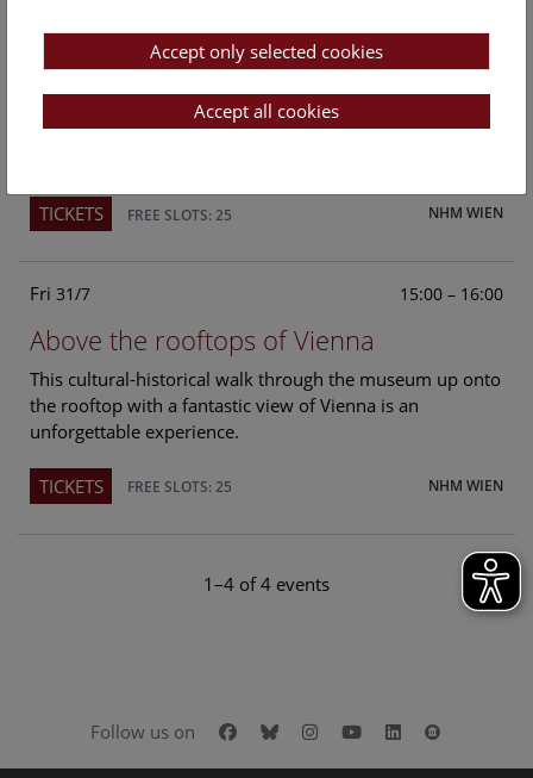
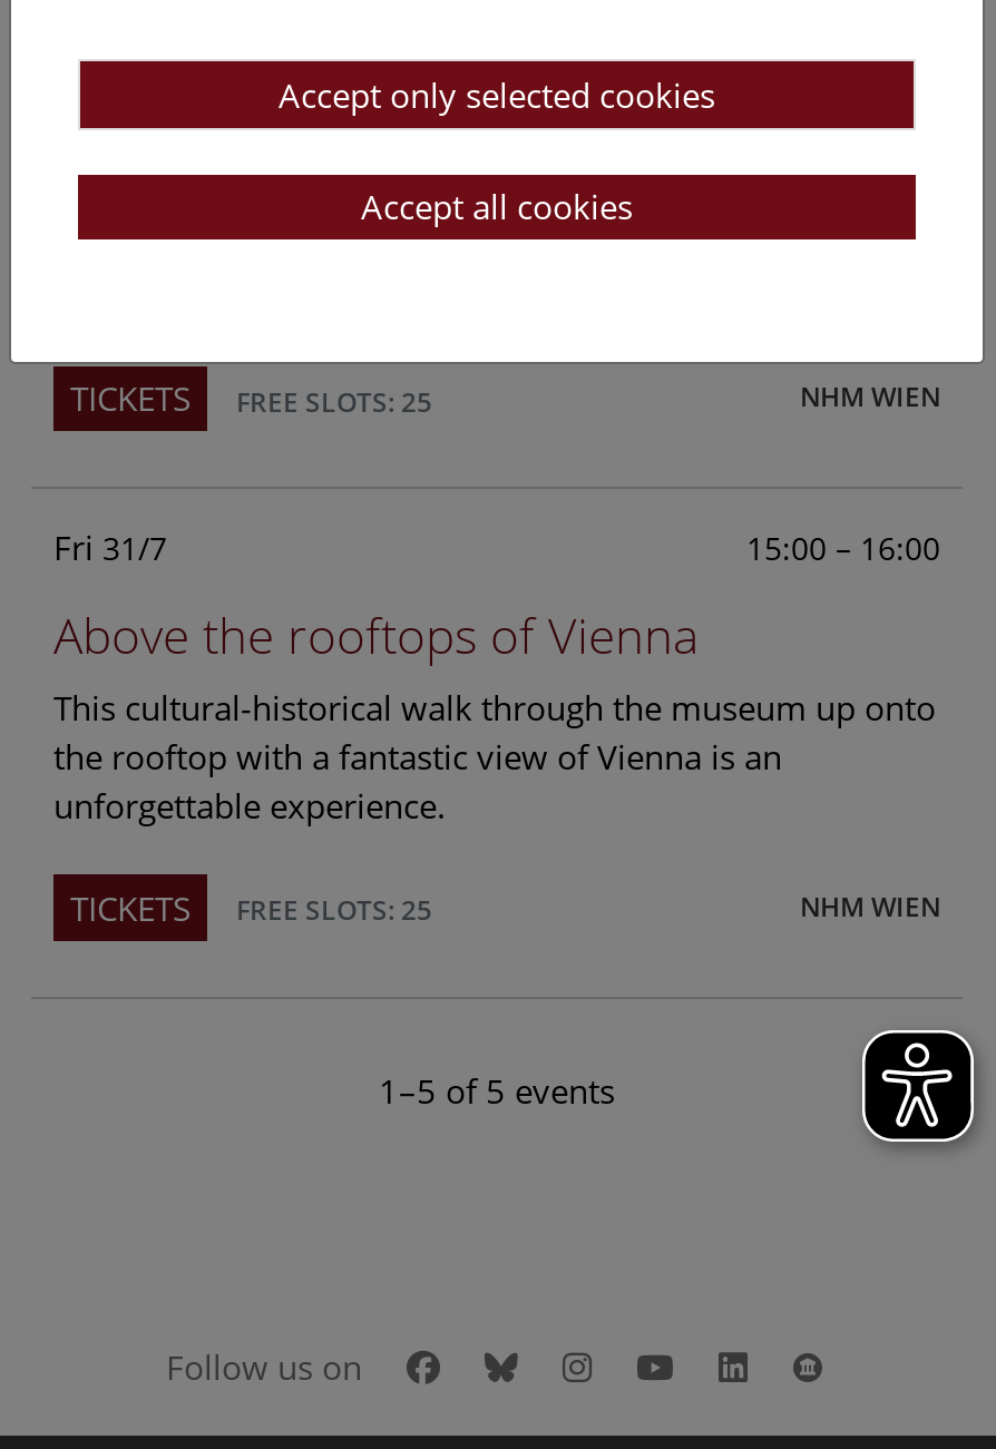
- 1–4 of 4 events
+ 1–5 of 5 events
